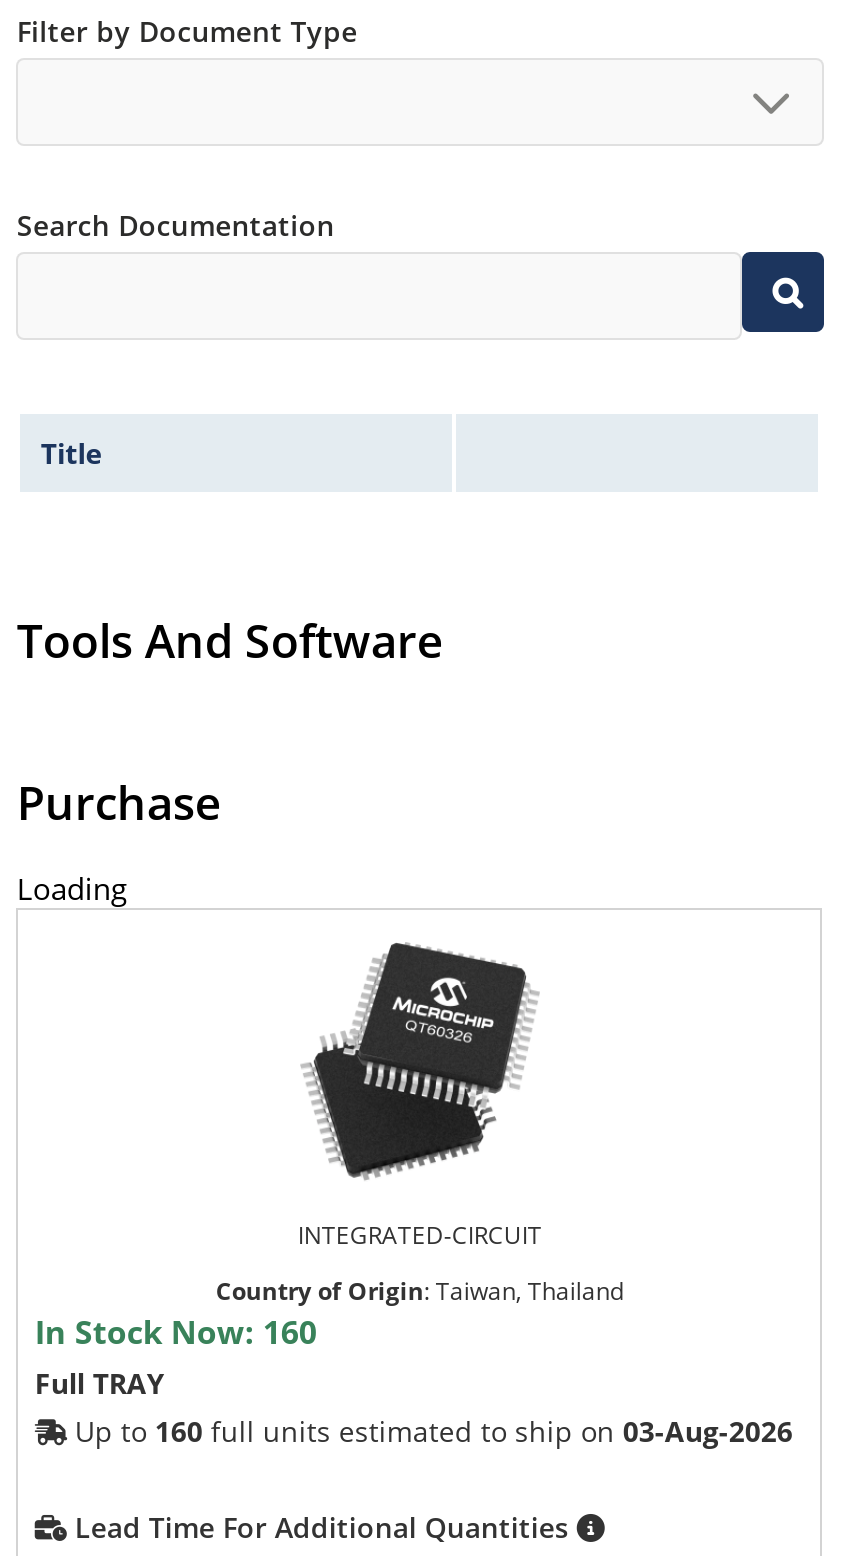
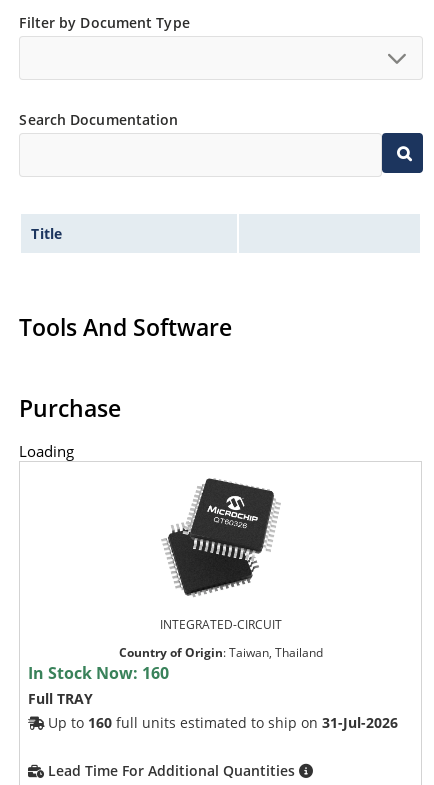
- Up to 160 full units estimated to ship on 03-Aug-2026
+ Up to 160 full units estimated to ship on 31-Jul-2026
